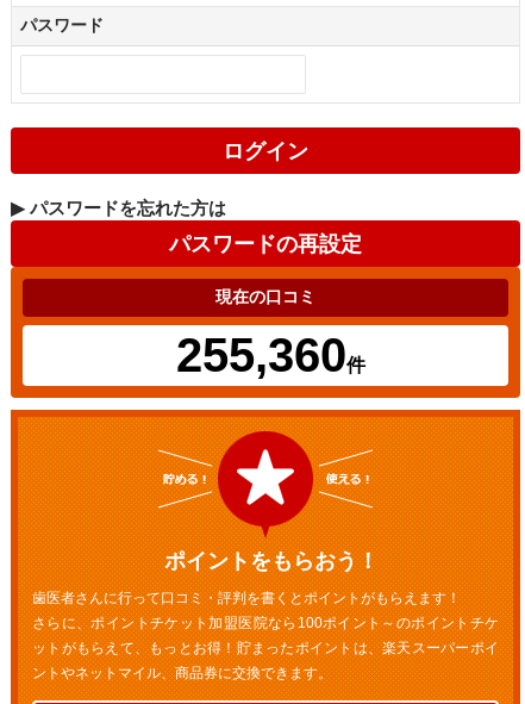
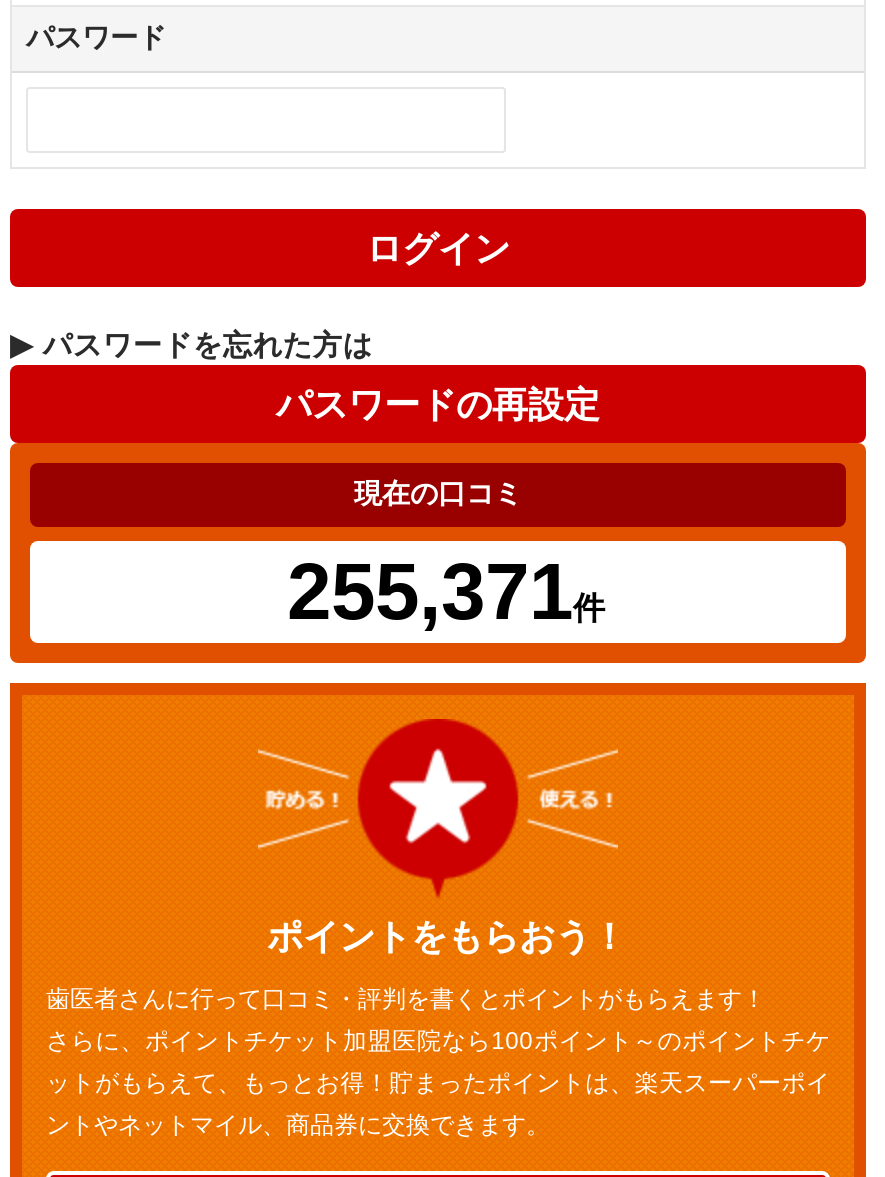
- 255,360件
+ 255,371件
